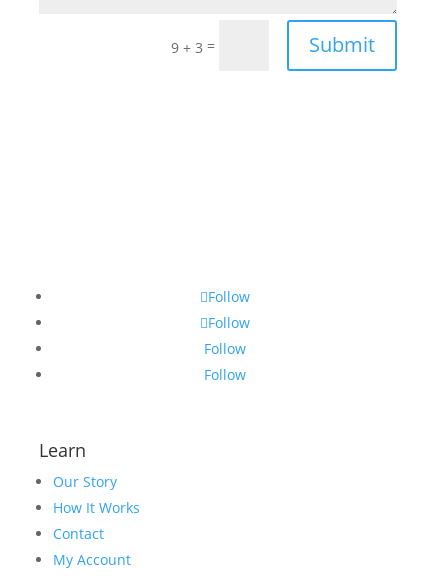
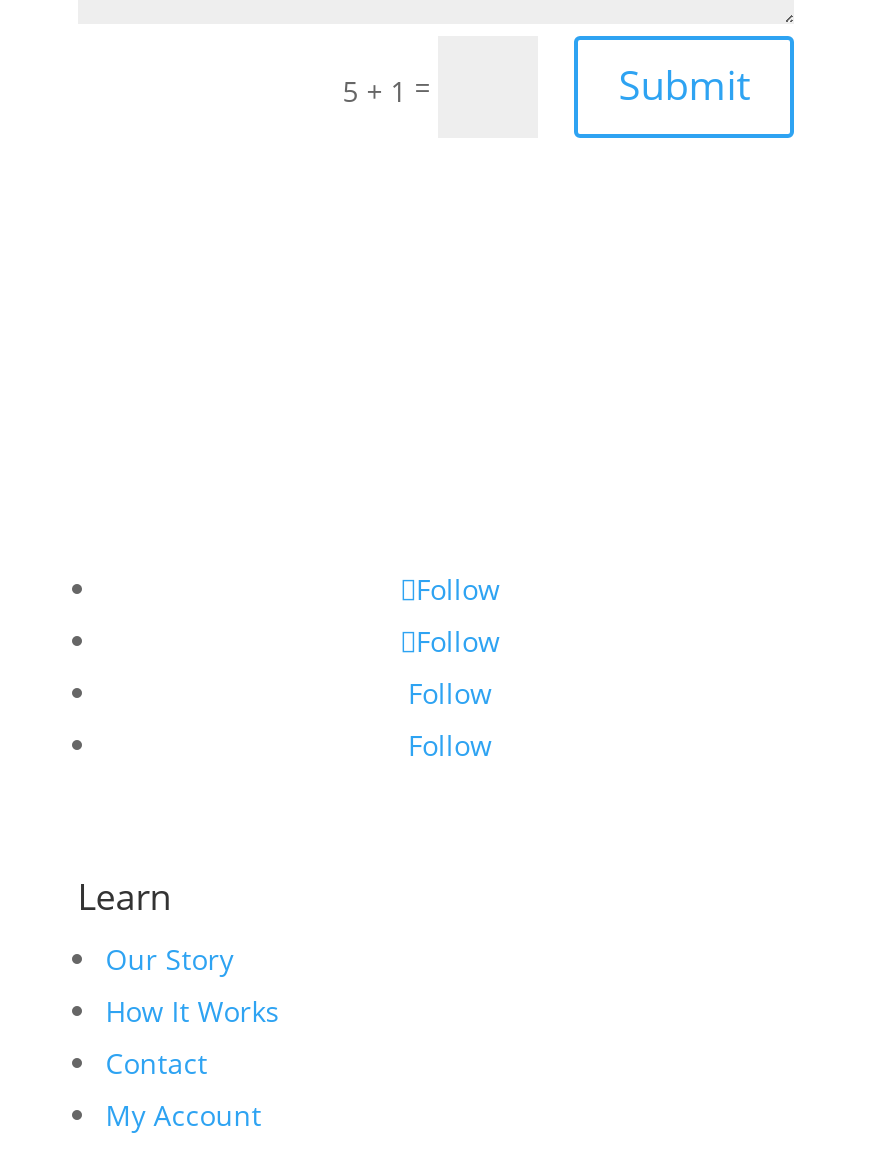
- 9 + 3 =
+ 5 + 1 =
